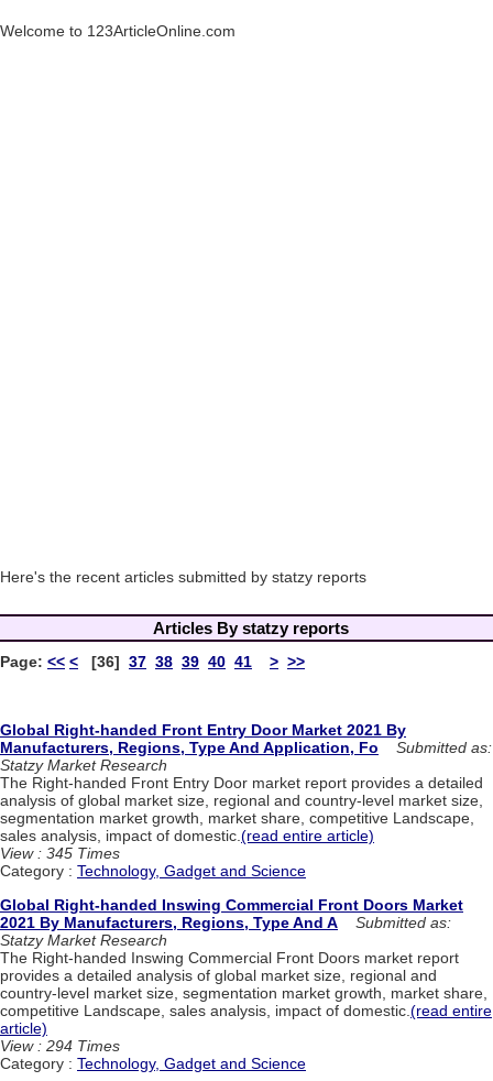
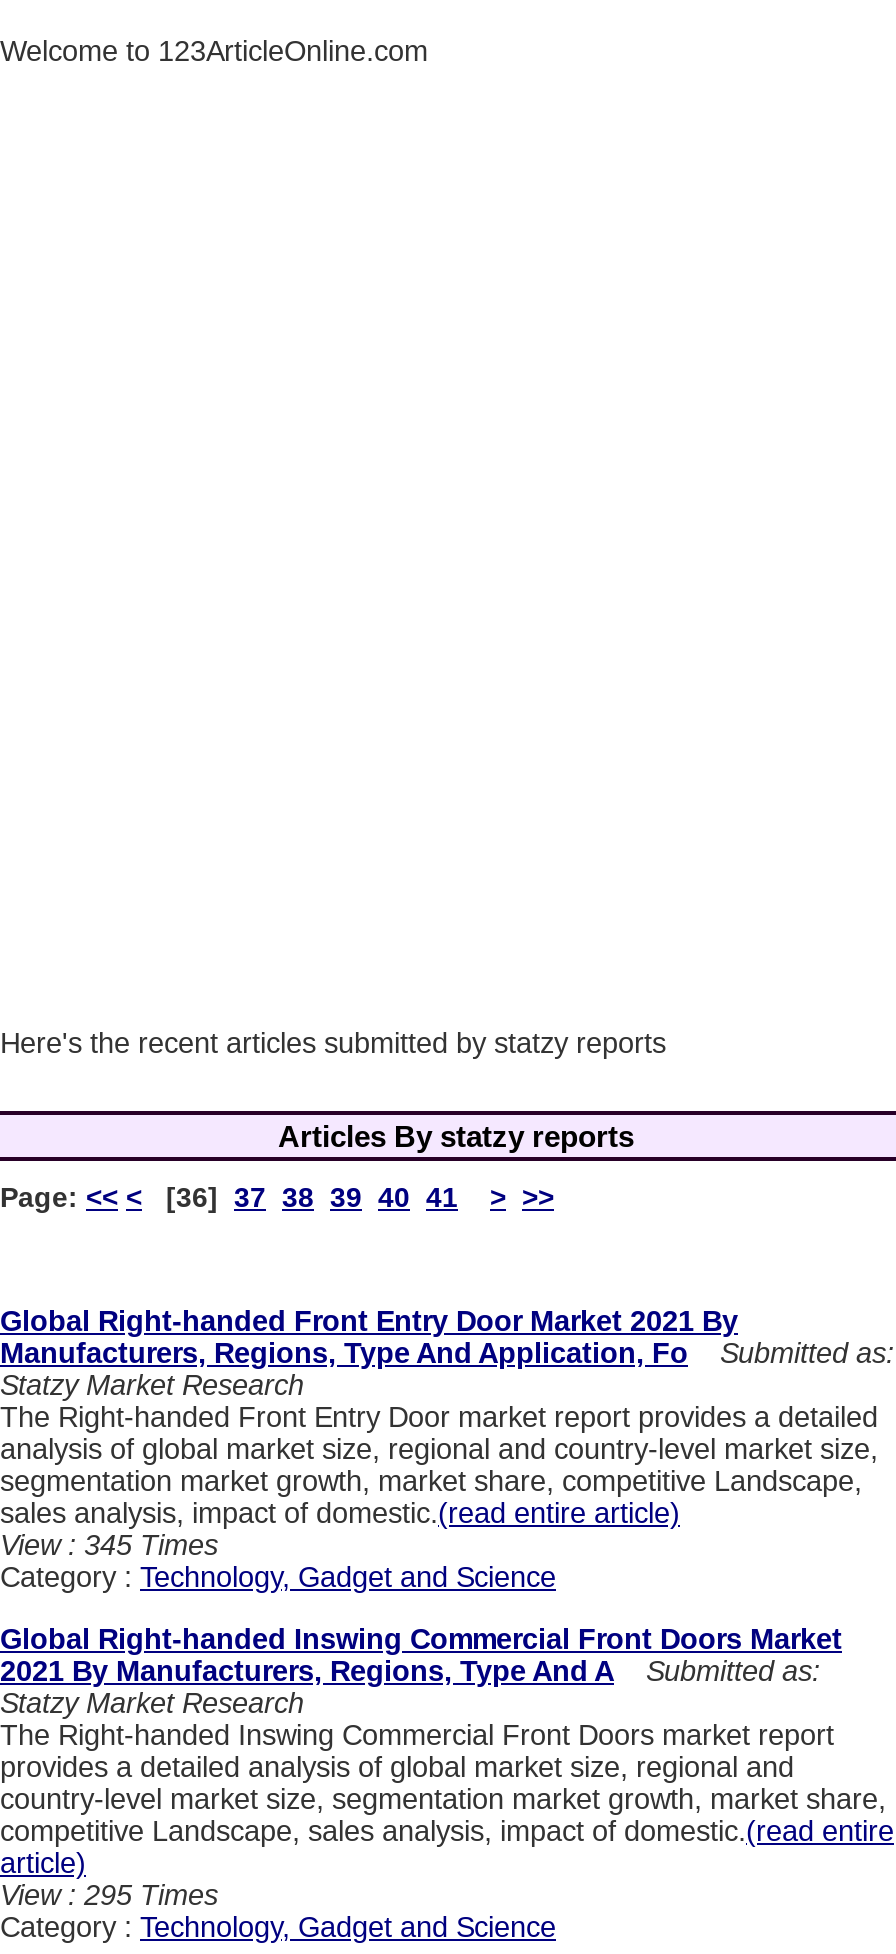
- View : 294 Times
+ View : 295 Times
